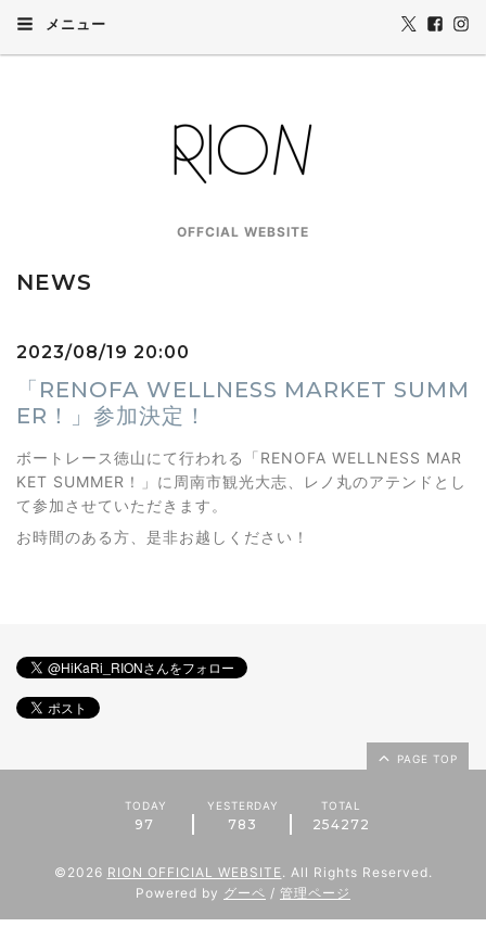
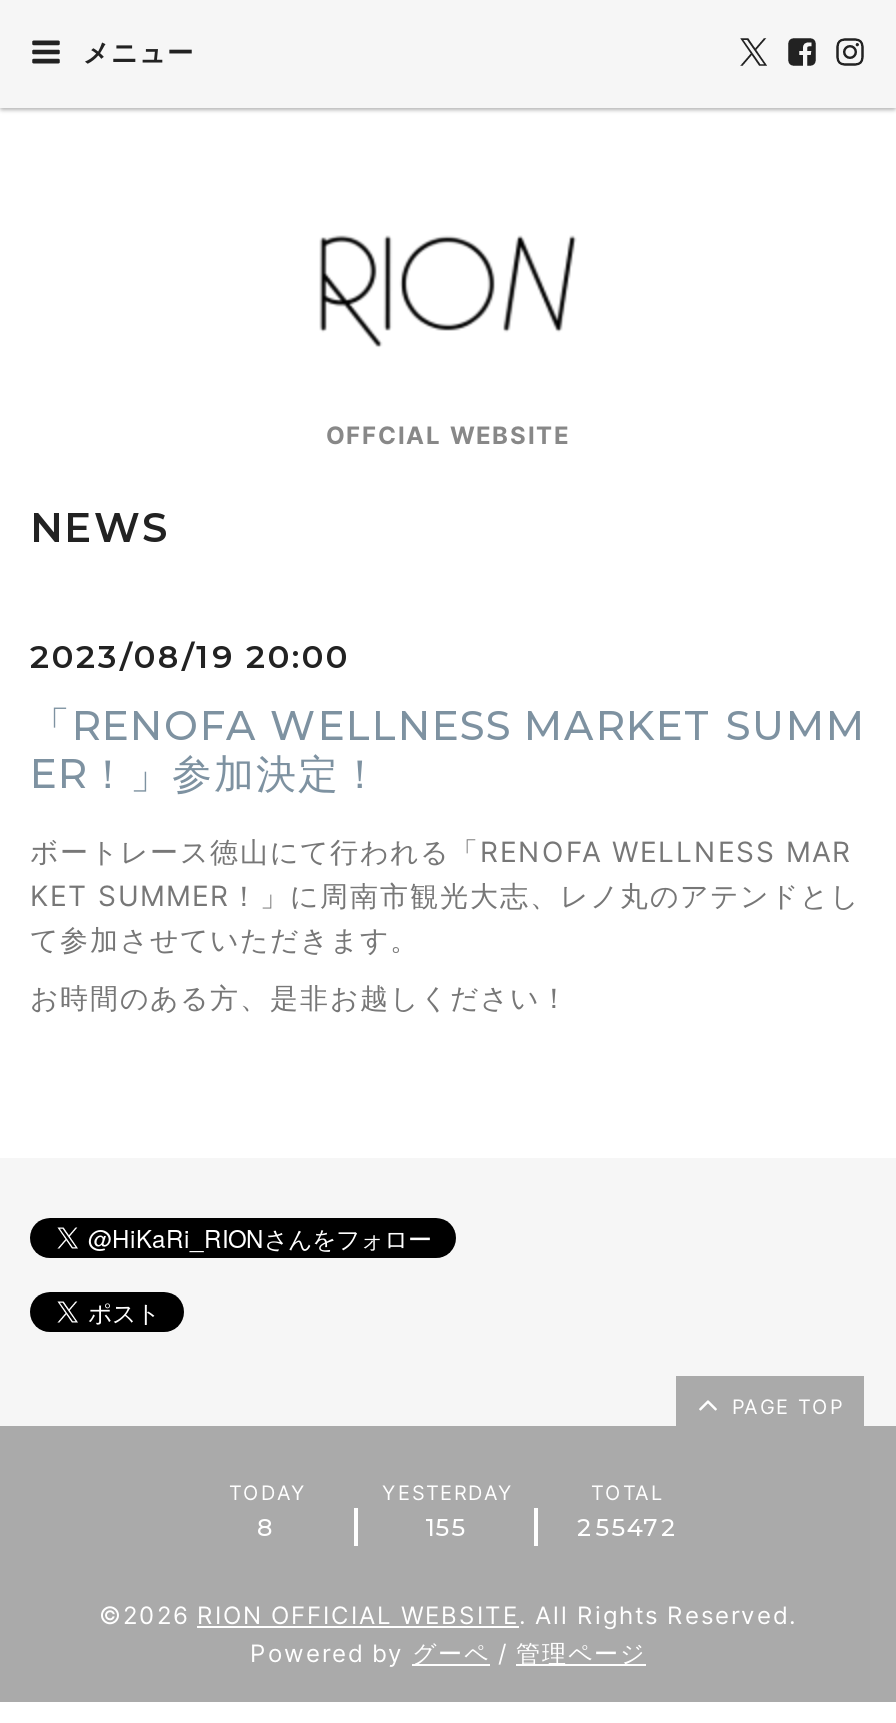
- 97
+ 8

- 783
+ 155

- 254272
+ 255472
